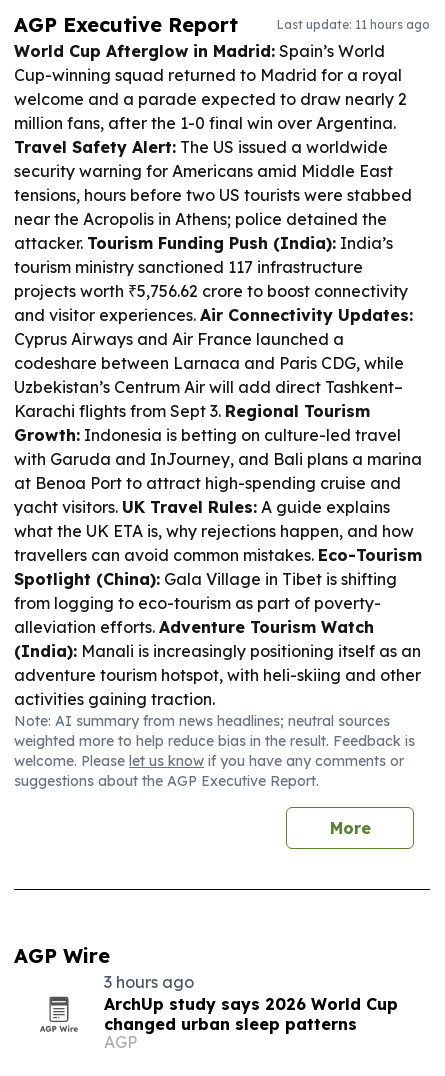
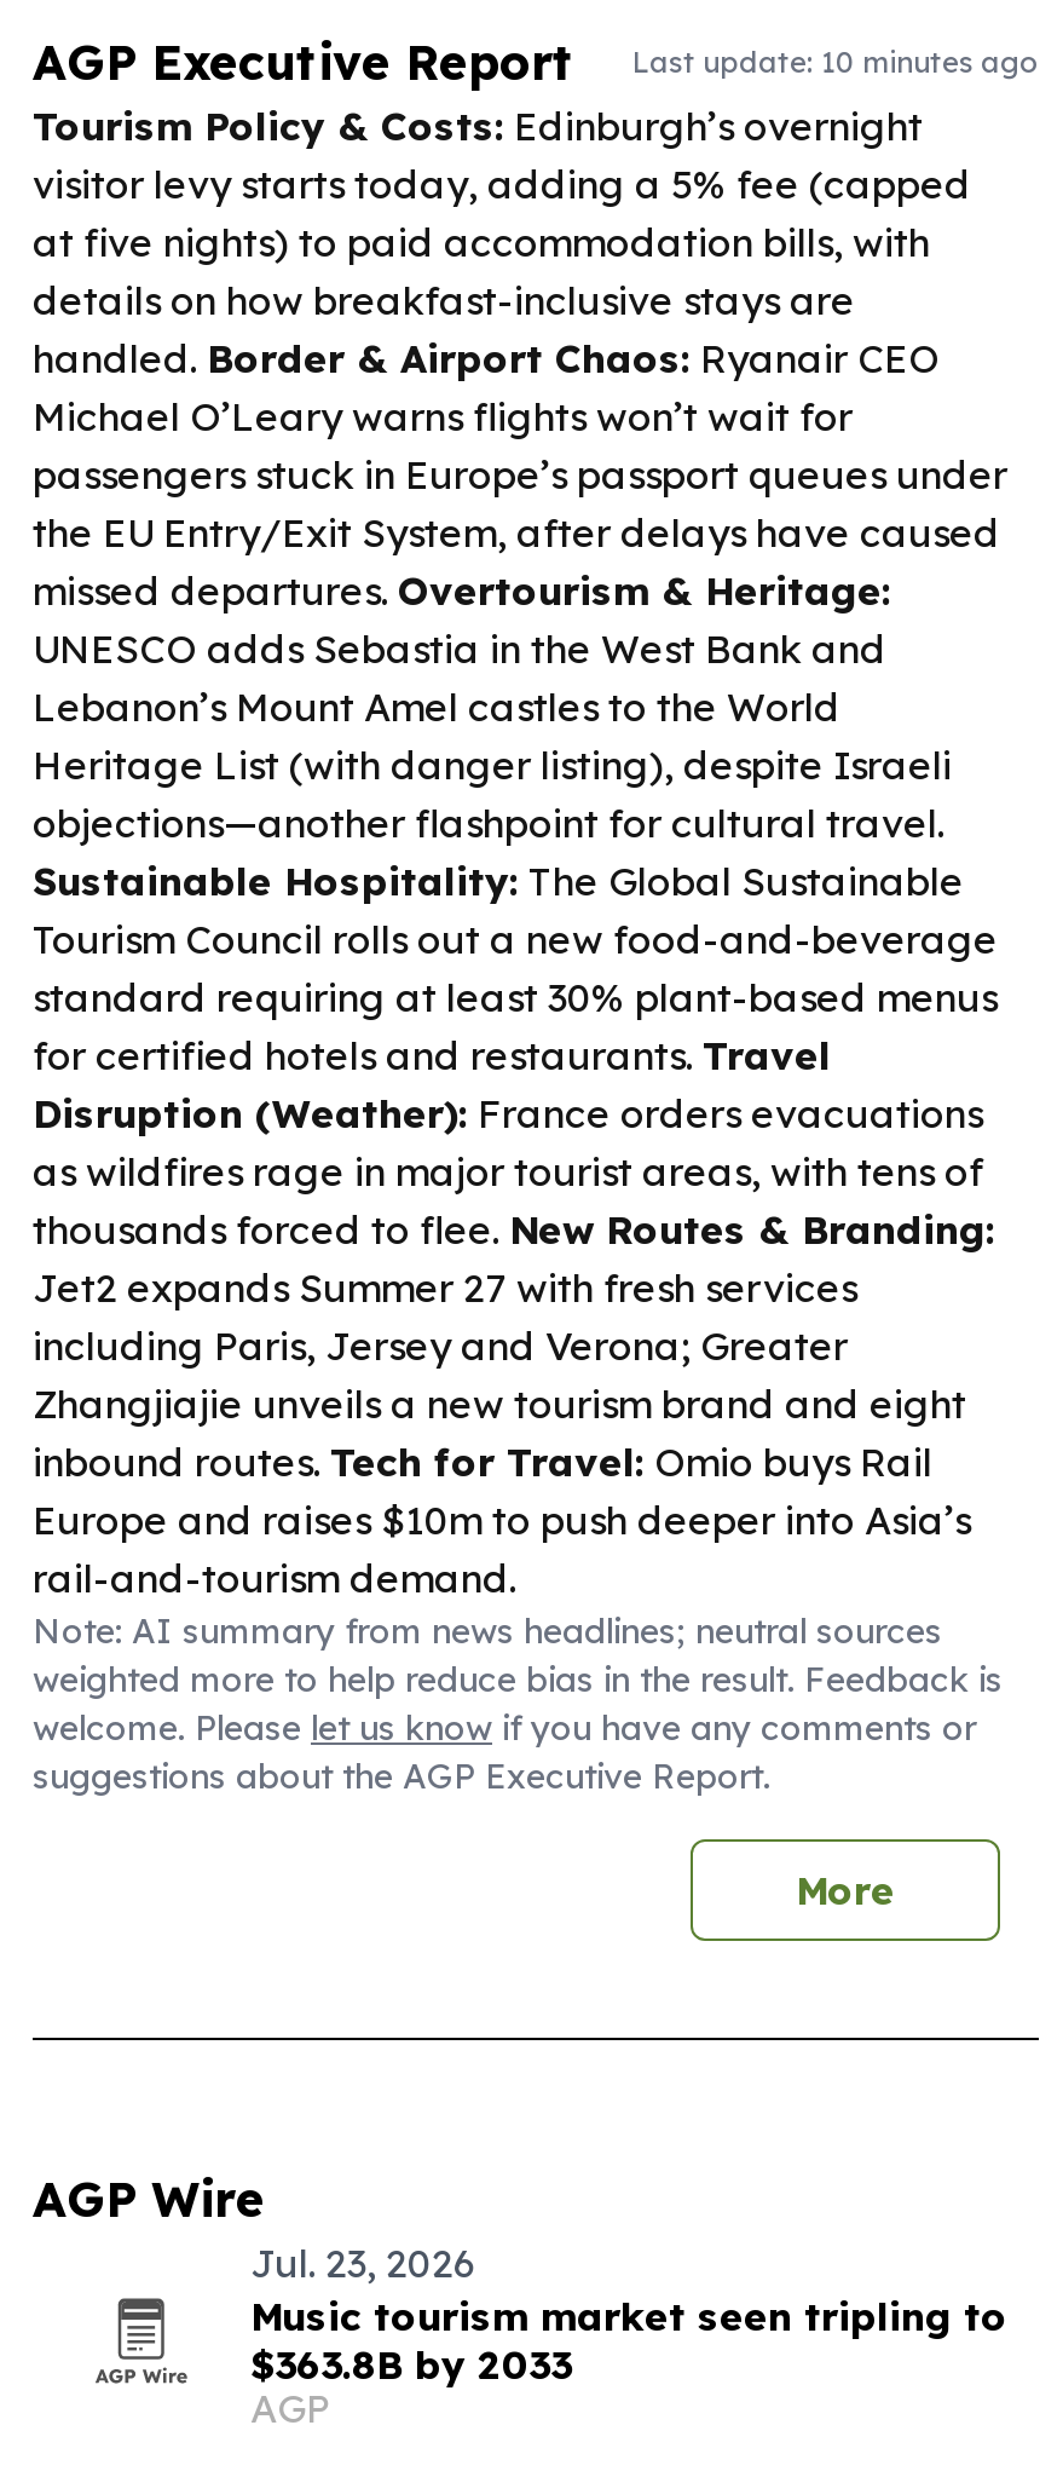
- Last update: 11 hours ago
- World Cup Afterglow in Madrid: Spain’s World
- Cup-winning squad returned to Madrid for a royal
- welcome and a parade expected to draw nearly 2
- million fans, after the 1-0 final win over Argentina.
- Travel Safety Alert: The US issued a worldwide
- security warning for Americans amid Middle East
- tensions, hours before two US tourists were stabbed
- near the Acropolis in Athens; police detained the
- attacker. Tourism Funding Push (India): India’s
- tourism ministry sanctioned 117 infrastructure
- projects worth ₹5,756.62 crore to boost connectivity
- and visitor experiences. Air Connectivity Updates:
- Cyprus Airways and Air France launched a
- codeshare between Larnaca and Paris CDG, while
- Uzbekistan’s Centrum Air will add direct Tashkent–
- Karachi flights from Sept 3. Regional Tourism
- Growth: Indonesia is betting on culture-led travel
- with Garuda and InJourney, and Bali plans a marina
- at Benoa Port to attract high-spending cruise and
- yacht visitors. UK Travel Rules: A guide explains
- what the UK ETA is, why rejections happen, and how
- travellers can avoid common mistakes. Eco-Tourism
- Spotlight (China): Gala Village in Tibet is shifting
- from logging to eco-tourism as part of poverty-
- alleviation efforts. Adventure Tourism Watch
- (India): Manali is increasingly positioning itself as an
- adventure tourism hotspot, with heli-skiing and other
- activities gaining traction.
+ Last update: 10 minutes ago
+ Tourism Policy & Costs: Edinburgh’s overnight
+ visitor levy starts today, adding a 5% fee (capped
+ at five nights) to paid accommodation bills, with
+ details on how breakfast-inclusive stays are
+ handled. Border & Airport Chaos: Ryanair CEO
+ Michael O’Leary warns flights won’t wait for
+ passengers stuck in Europe’s passport queues under
+ the EU Entry/Exit System, after delays have caused
+ missed departures. Overtourism & Heritage:
+ UNESCO adds Sebastia in the West Bank and
+ Lebanon’s Mount Amel castles to the World
+ Heritage List (with danger listing), despite Israeli
+ objections—another flashpoint for cultural travel.
+ Sustainable Hospitality: The Global Sustainable
+ Tourism Council rolls out a new food-and-beverage
+ standard requiring at least 30% plant-based menus
+ for certified hotels and restaurants. Travel
+ Disruption (Weather): France orders evacuations
+ as wildfires rage in major tourist areas, with tens of
+ thousands forced to flee. New Routes & Branding:
+ Jet2 expands Summer 27 with fresh services
+ including Paris, Jersey and Verona; Greater
+ Zhangjiajie unveils a new tourism brand and eight
+ inbound routes. Tech for Travel: Omio buys Rail
+ Europe and raises $10m to push deeper into Asia’s
+ rail-and-tourism demand.

- 3 hours ago
- ArchUp study says 2026 World Cup
- changed urban sleep patterns
+ Jul. 23, 2026
+ Music tourism market seen tripling to
+ $363.8B by 2033
